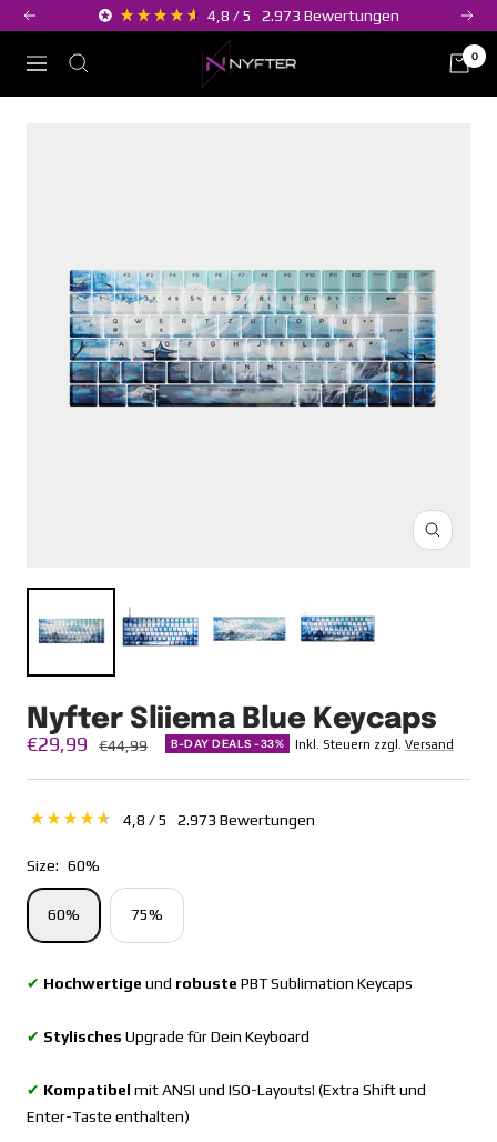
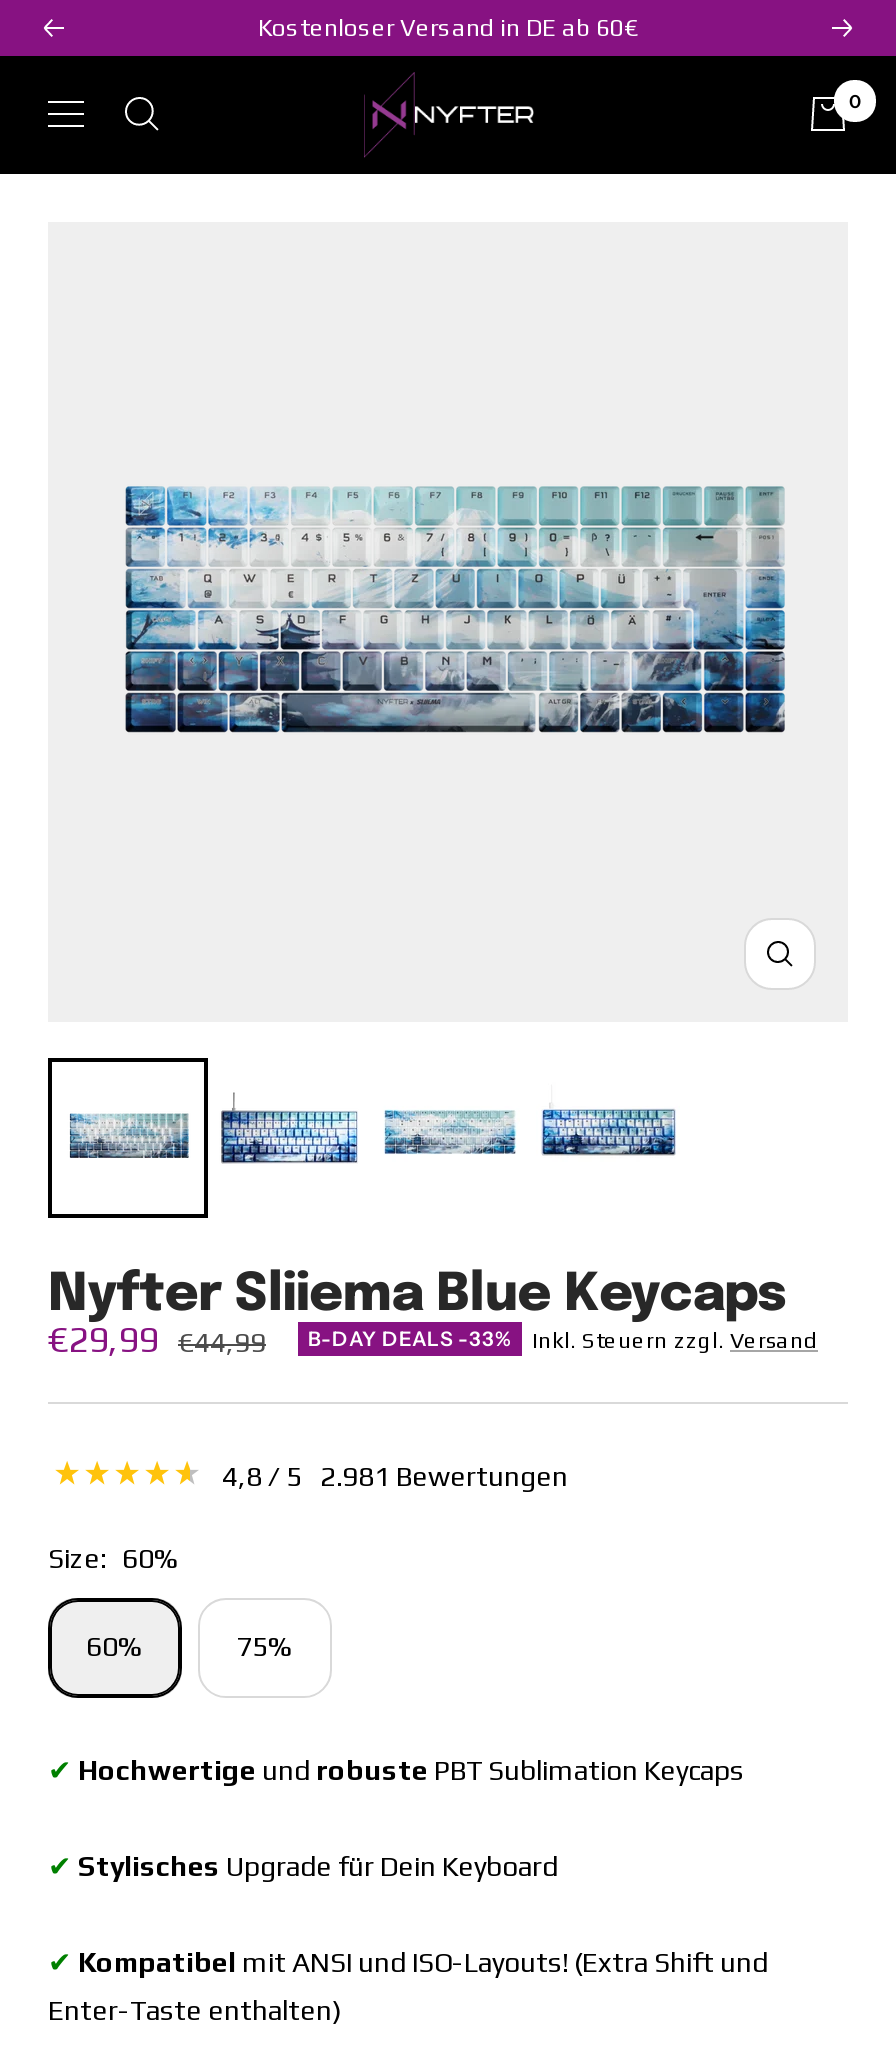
- 4,8 / 5 2.973 Bewertungen
+ Kostenloser Versand in DE ab 60€

- 4,8 / 5 2.973 Bewertungen
+ 4,8 / 5 2.981 Bewertungen
